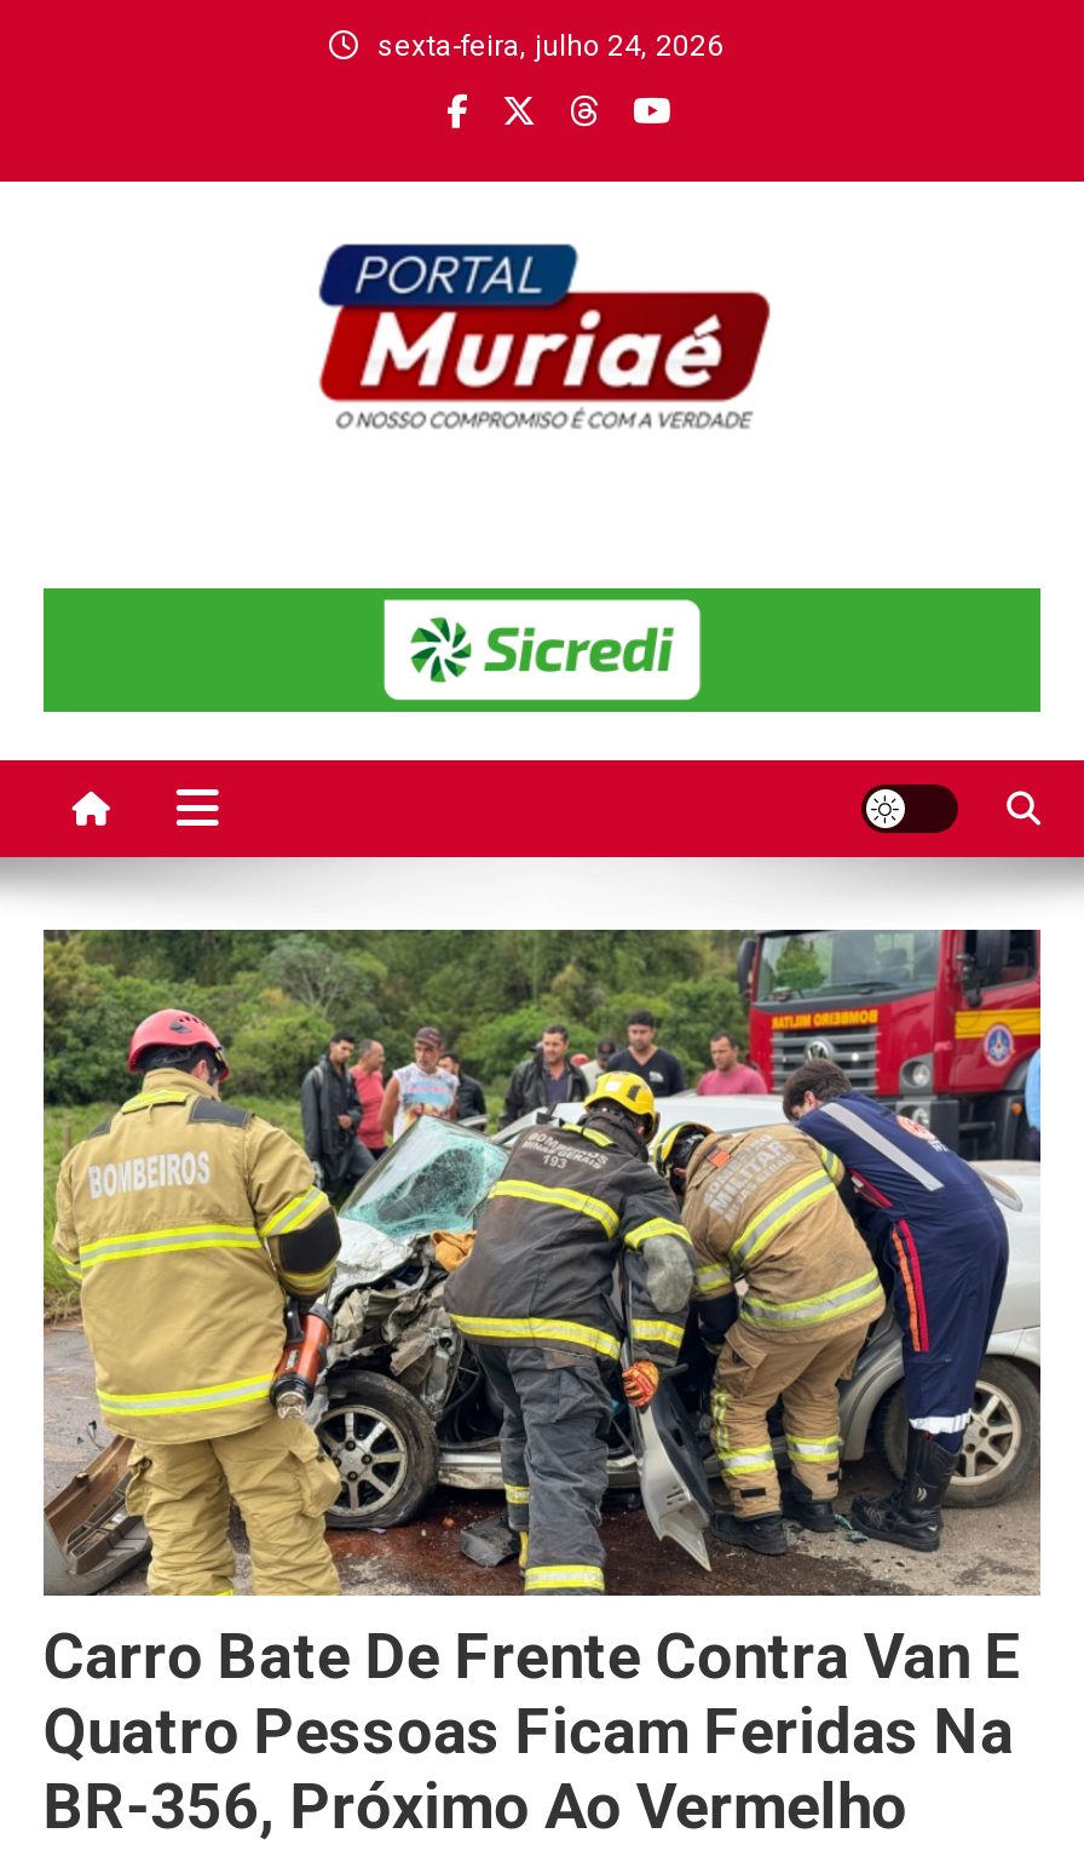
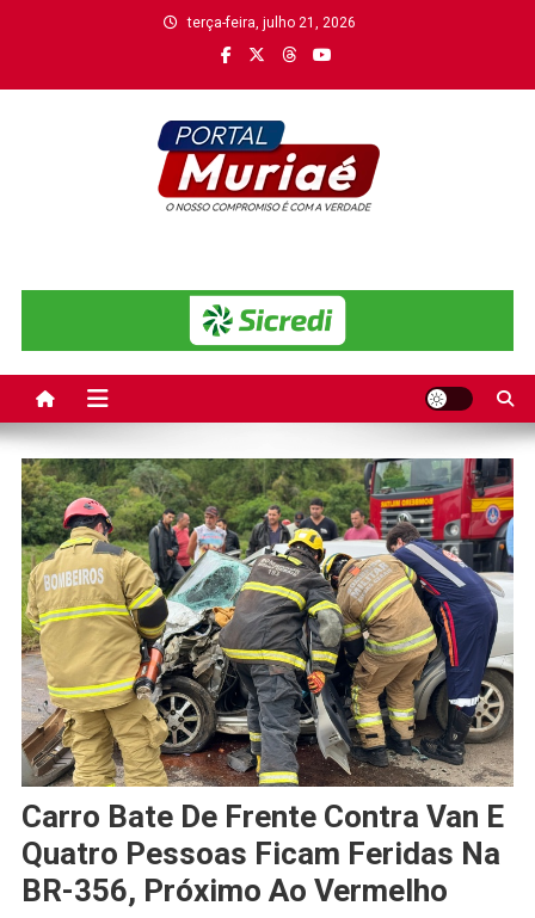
- sexta-feira, julho 24, 2026
+ terça-feira, julho 21, 2026
